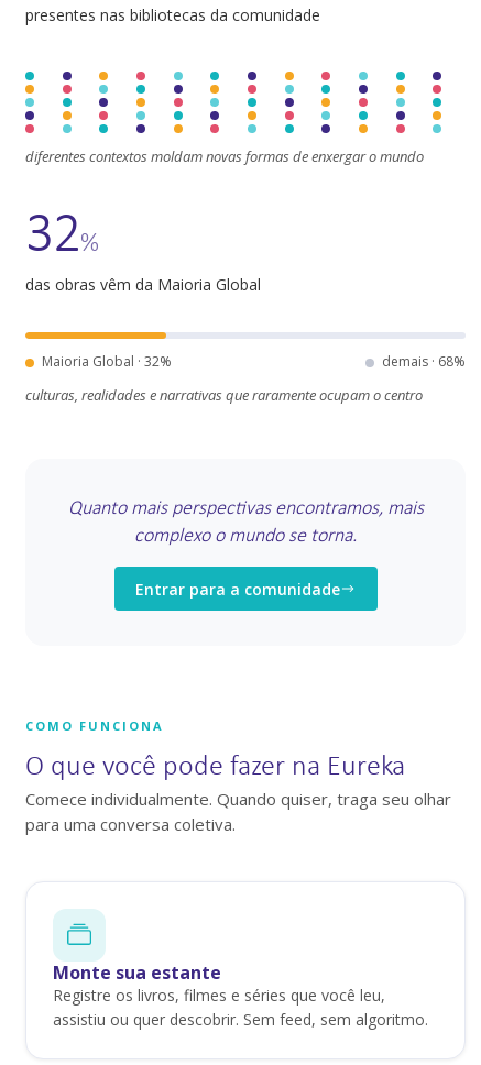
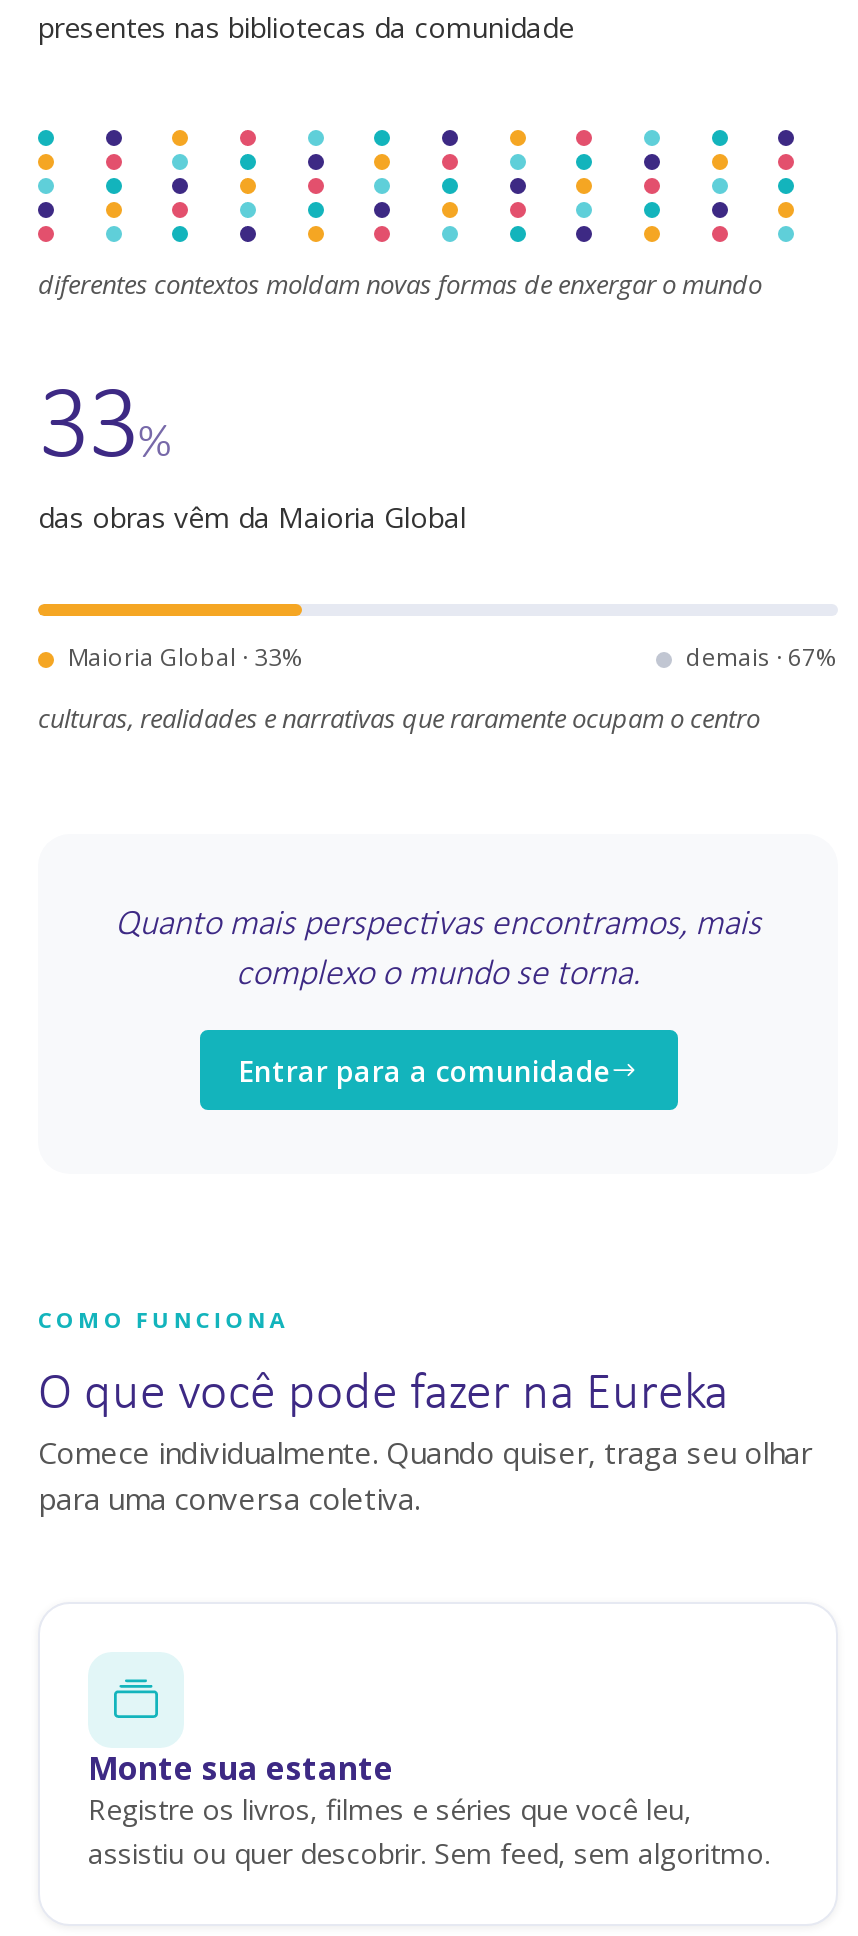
- 32%
+ 33%

- Maioria Global · 32%
+ Maioria Global · 33%

- demais · 68%
+ demais · 67%
